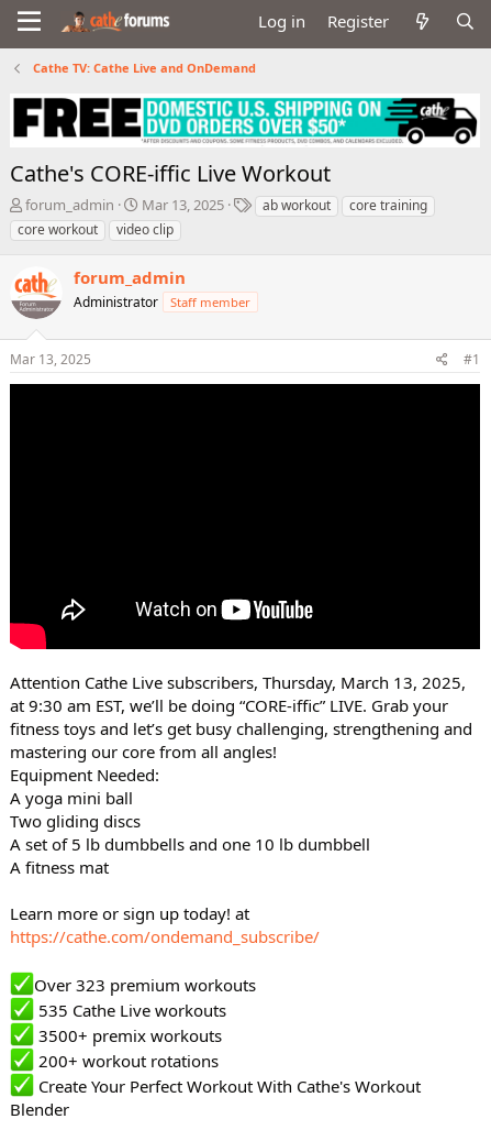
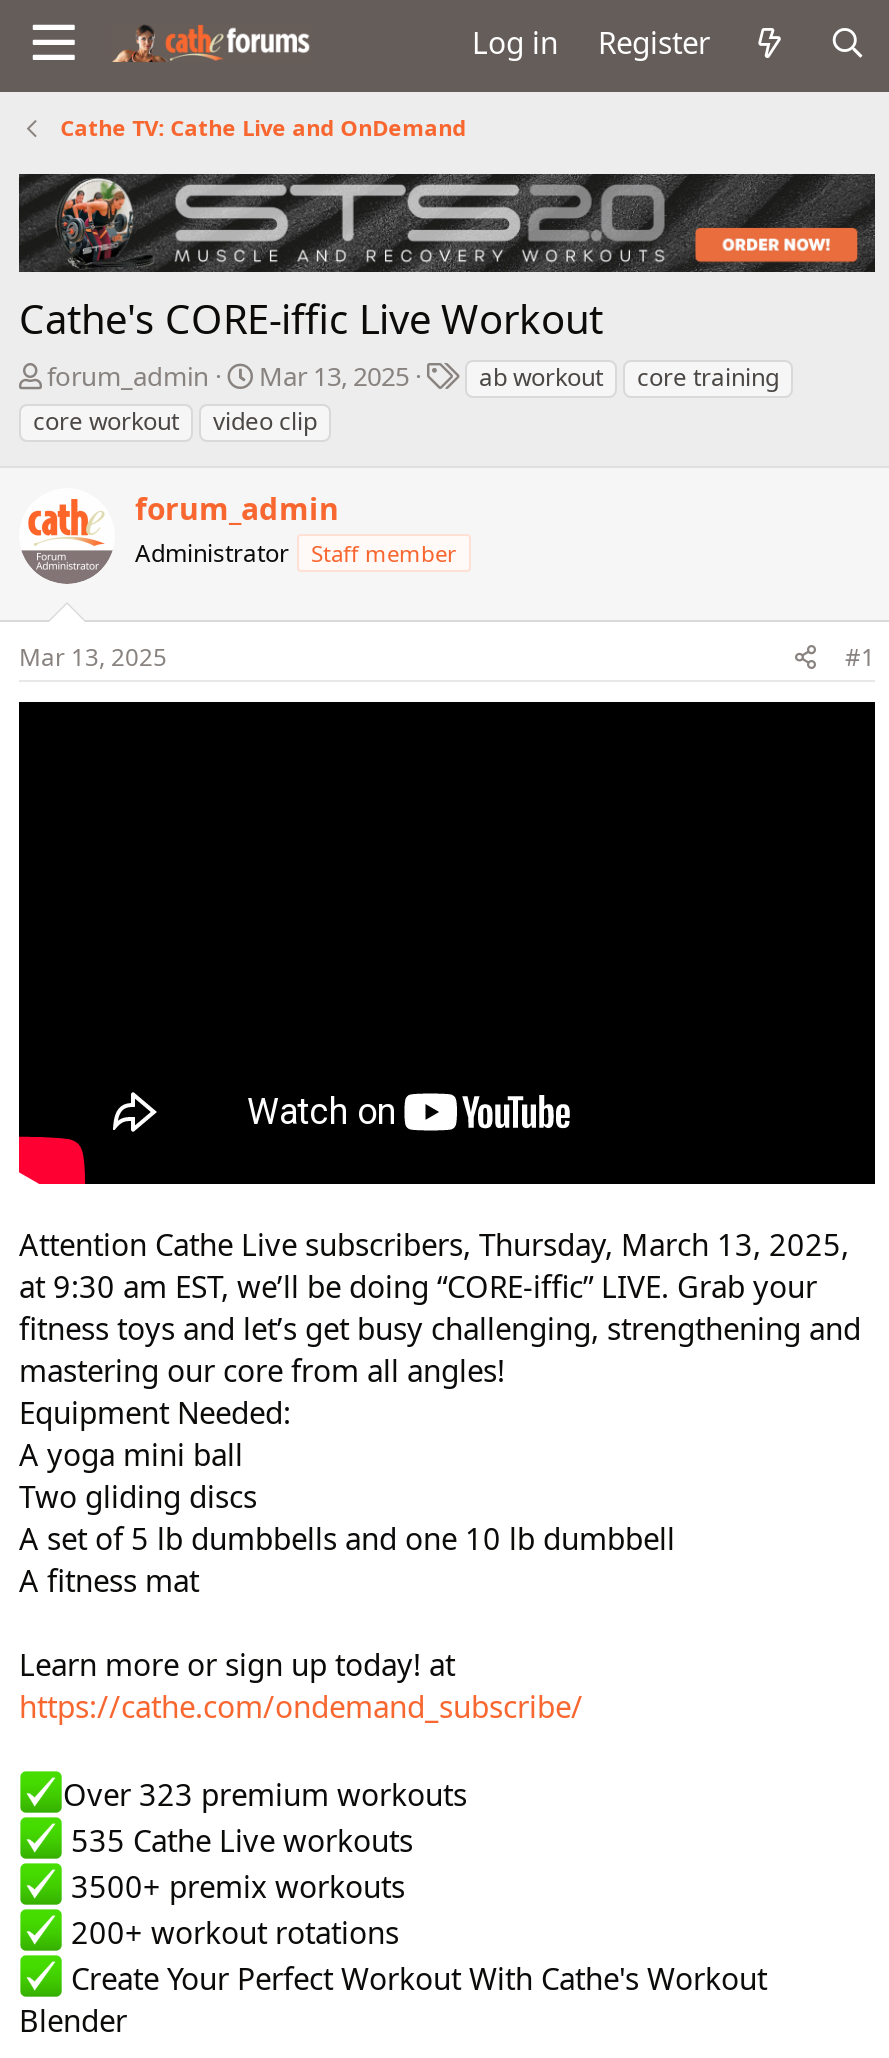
- [image]
+ [image]
